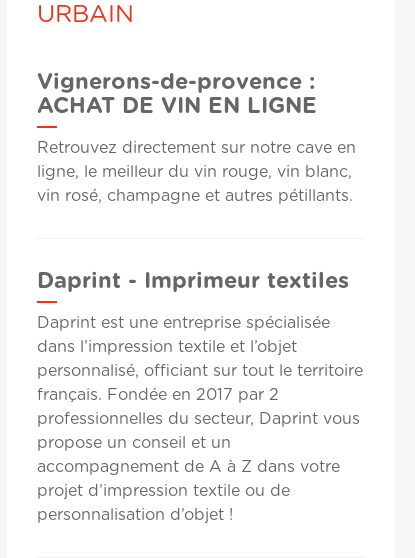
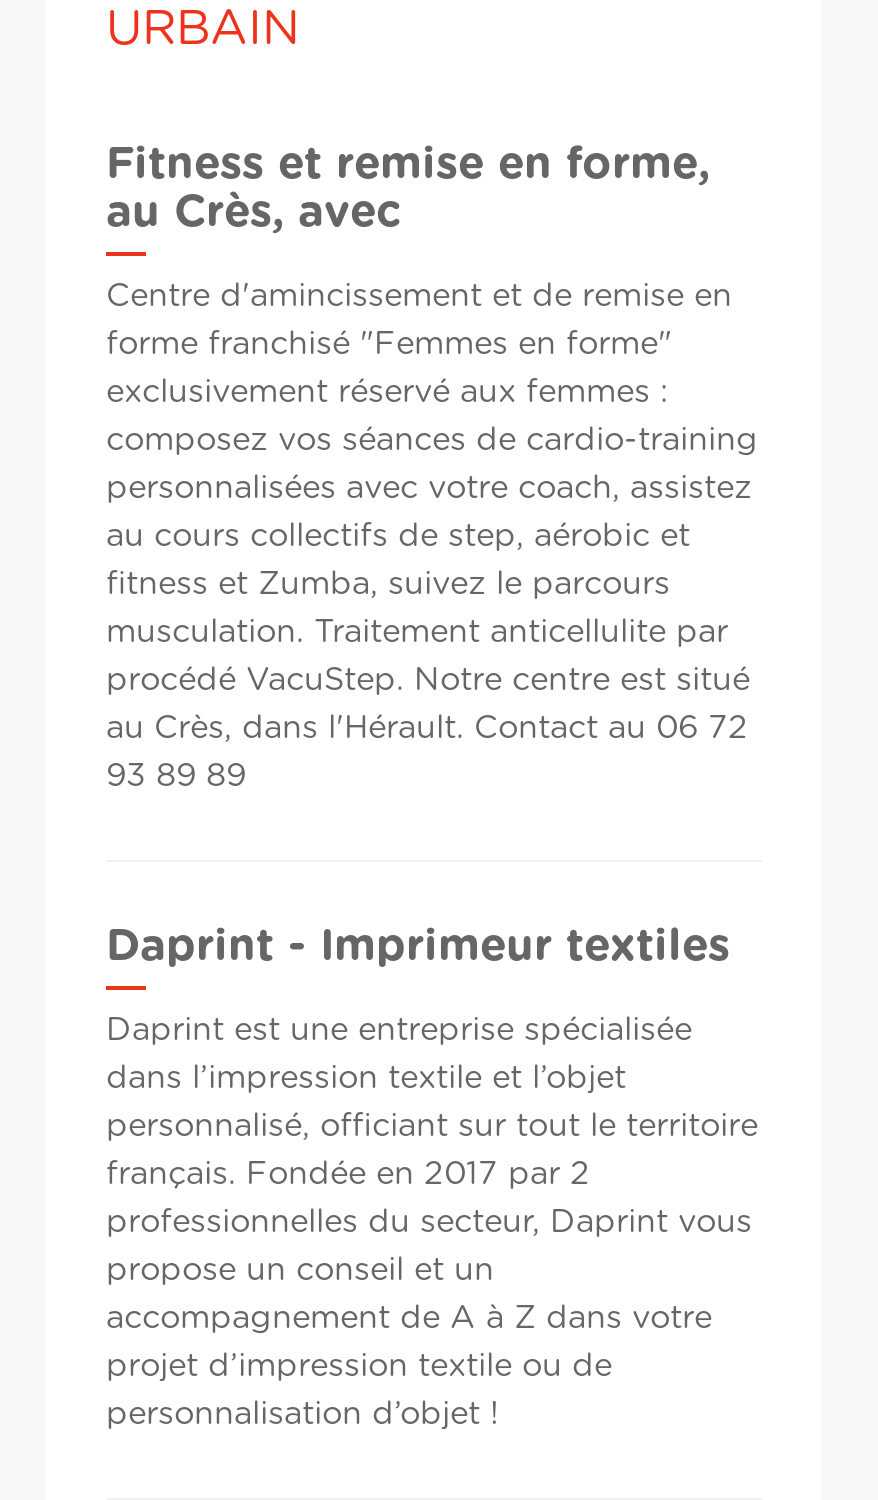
- Vignerons-de-provence :
- ACHAT DE VIN EN LIGNE
- Retrouvez directement sur notre cave en
- ligne, le meilleur du vin rouge, vin blanc,
- vin rosé, champagne et autres pétillants.
+ Fitness et remise en forme,
+ au Crès, avec
+ Centre d'amincissement et de remise en
+ forme franchisé "Femmes en forme"
+ exclusivement réservé aux femmes :
+ composez vos séances de cardio-training
+ personnalisées avec votre coach, assistez
+ au cours collectifs de step, aérobic et
+ fitness et Zumba, suivez le parcours
+ musculation. Traitement anticellulite par
+ procédé VacuStep. Notre centre est situé
+ au Crès, dans l'Hérault. Contact au 06 72
+ 93 89 89
